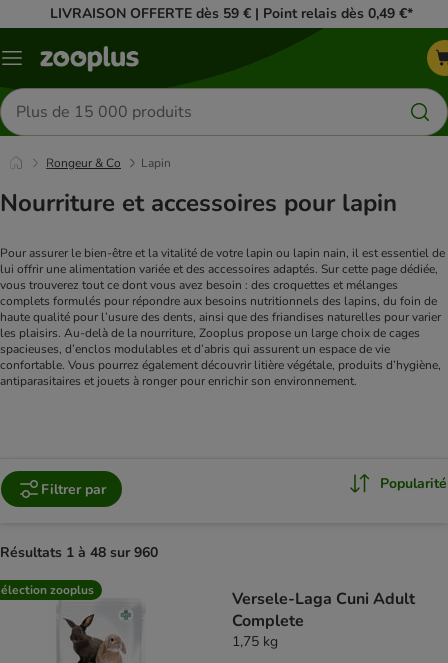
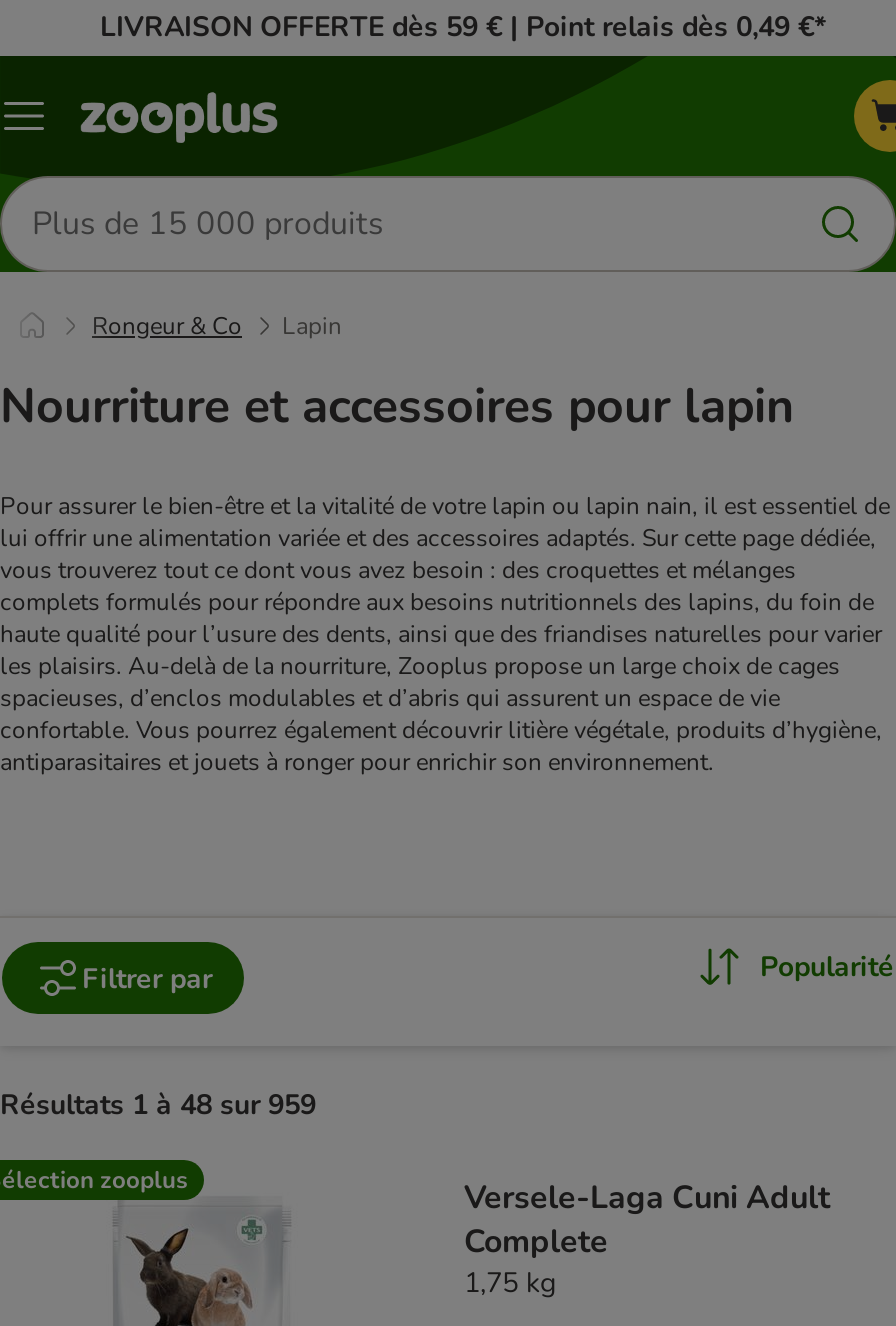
- Résultats 1 à 48 sur 960
+ Résultats 1 à 48 sur 959
